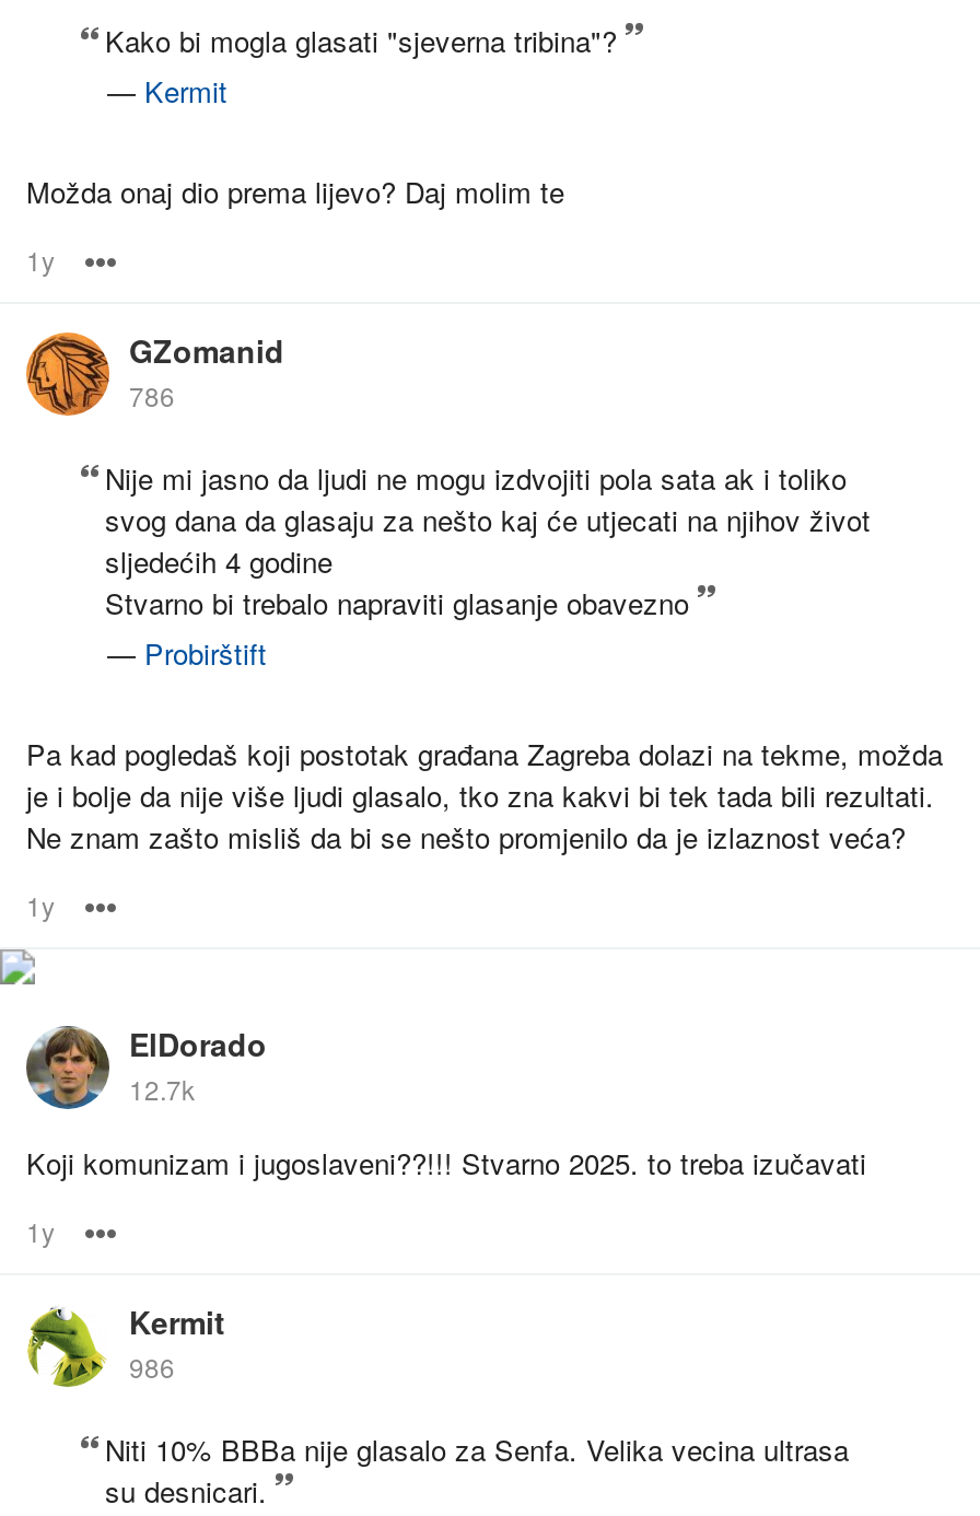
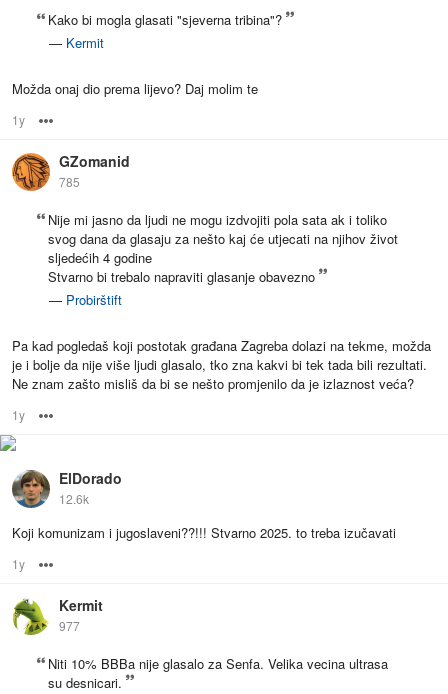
- 786
+ 785

- 12.7k
+ 12.6k

- 986
+ 977
